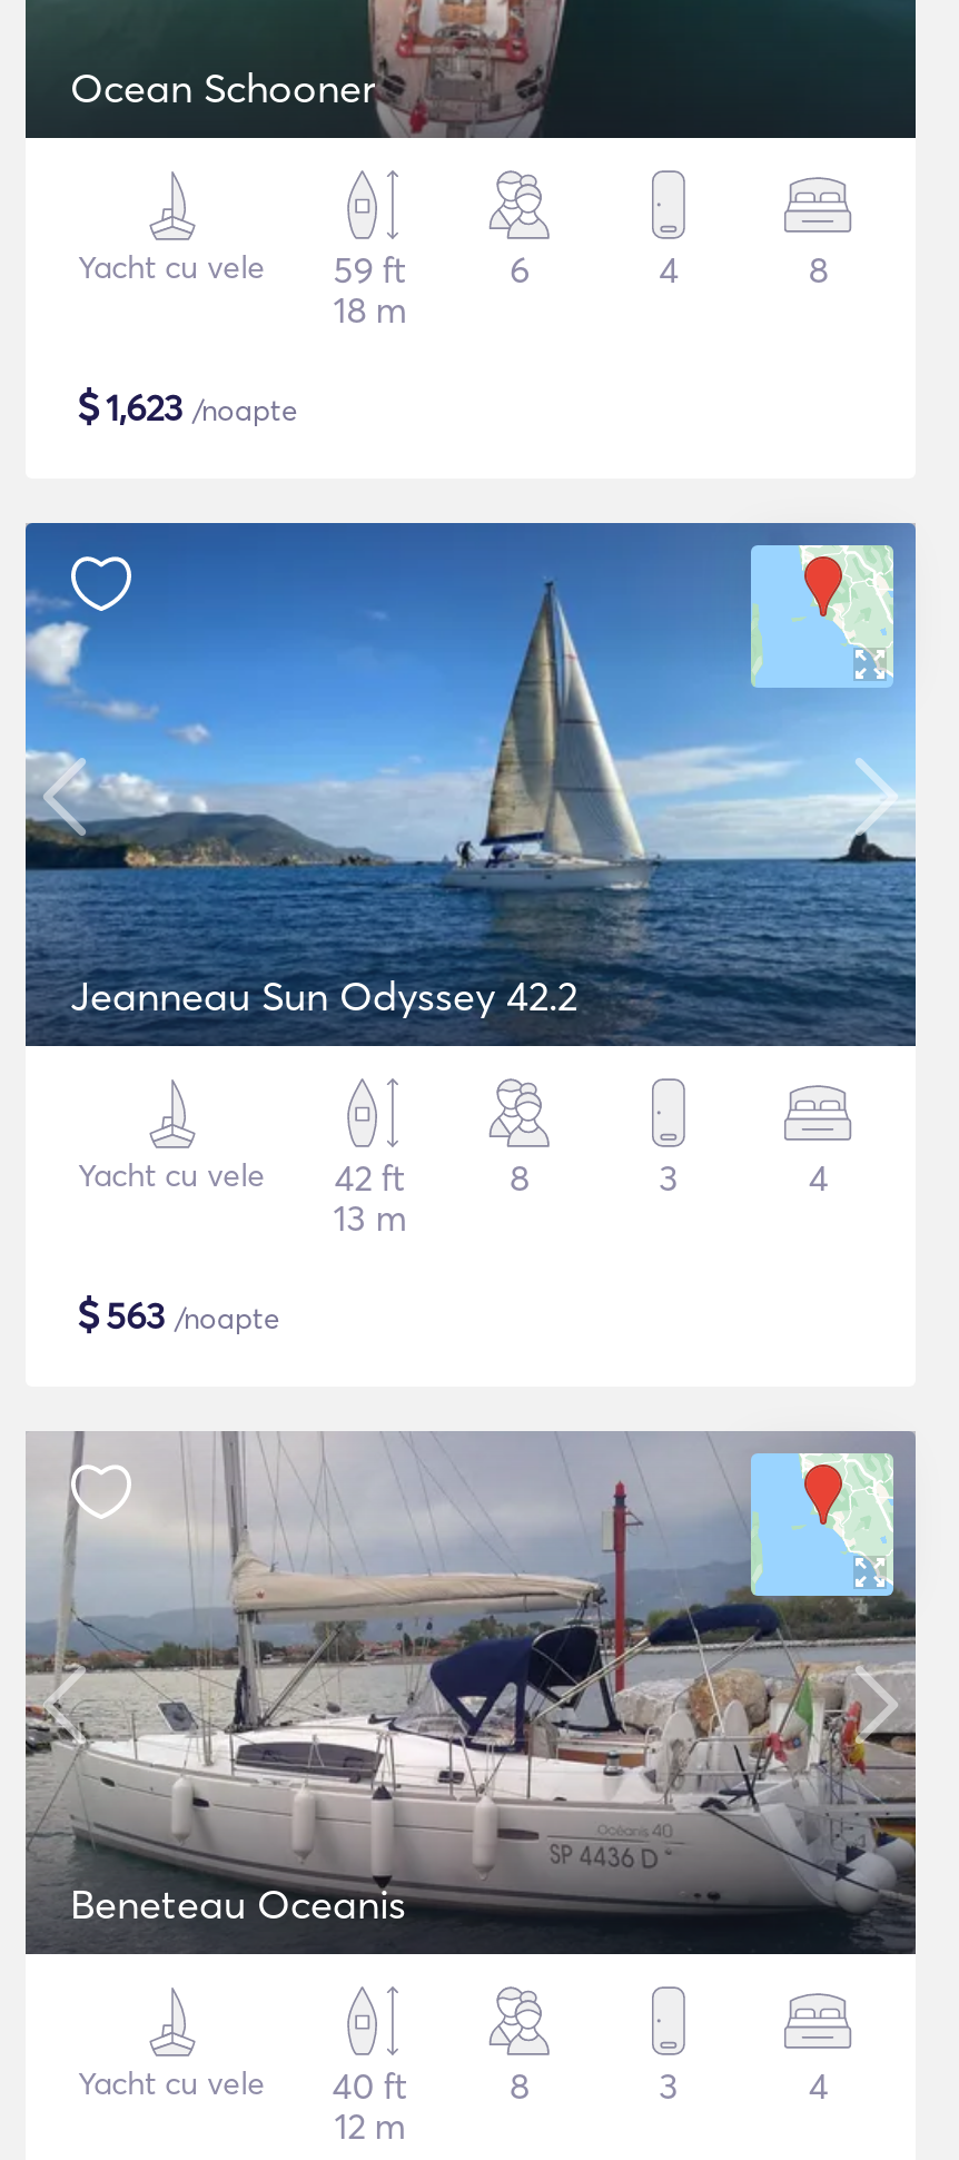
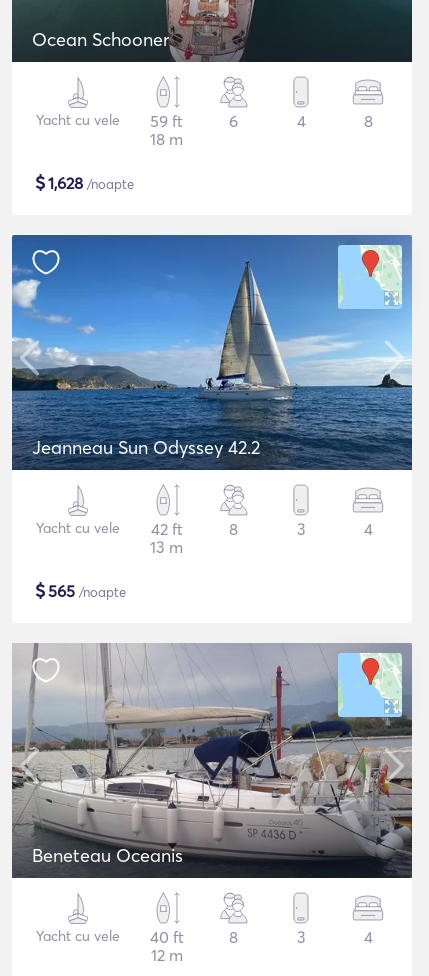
- $1,623 /noapte
+ $1,628 /noapte

- $563 /noapte
+ $565 /noapte
